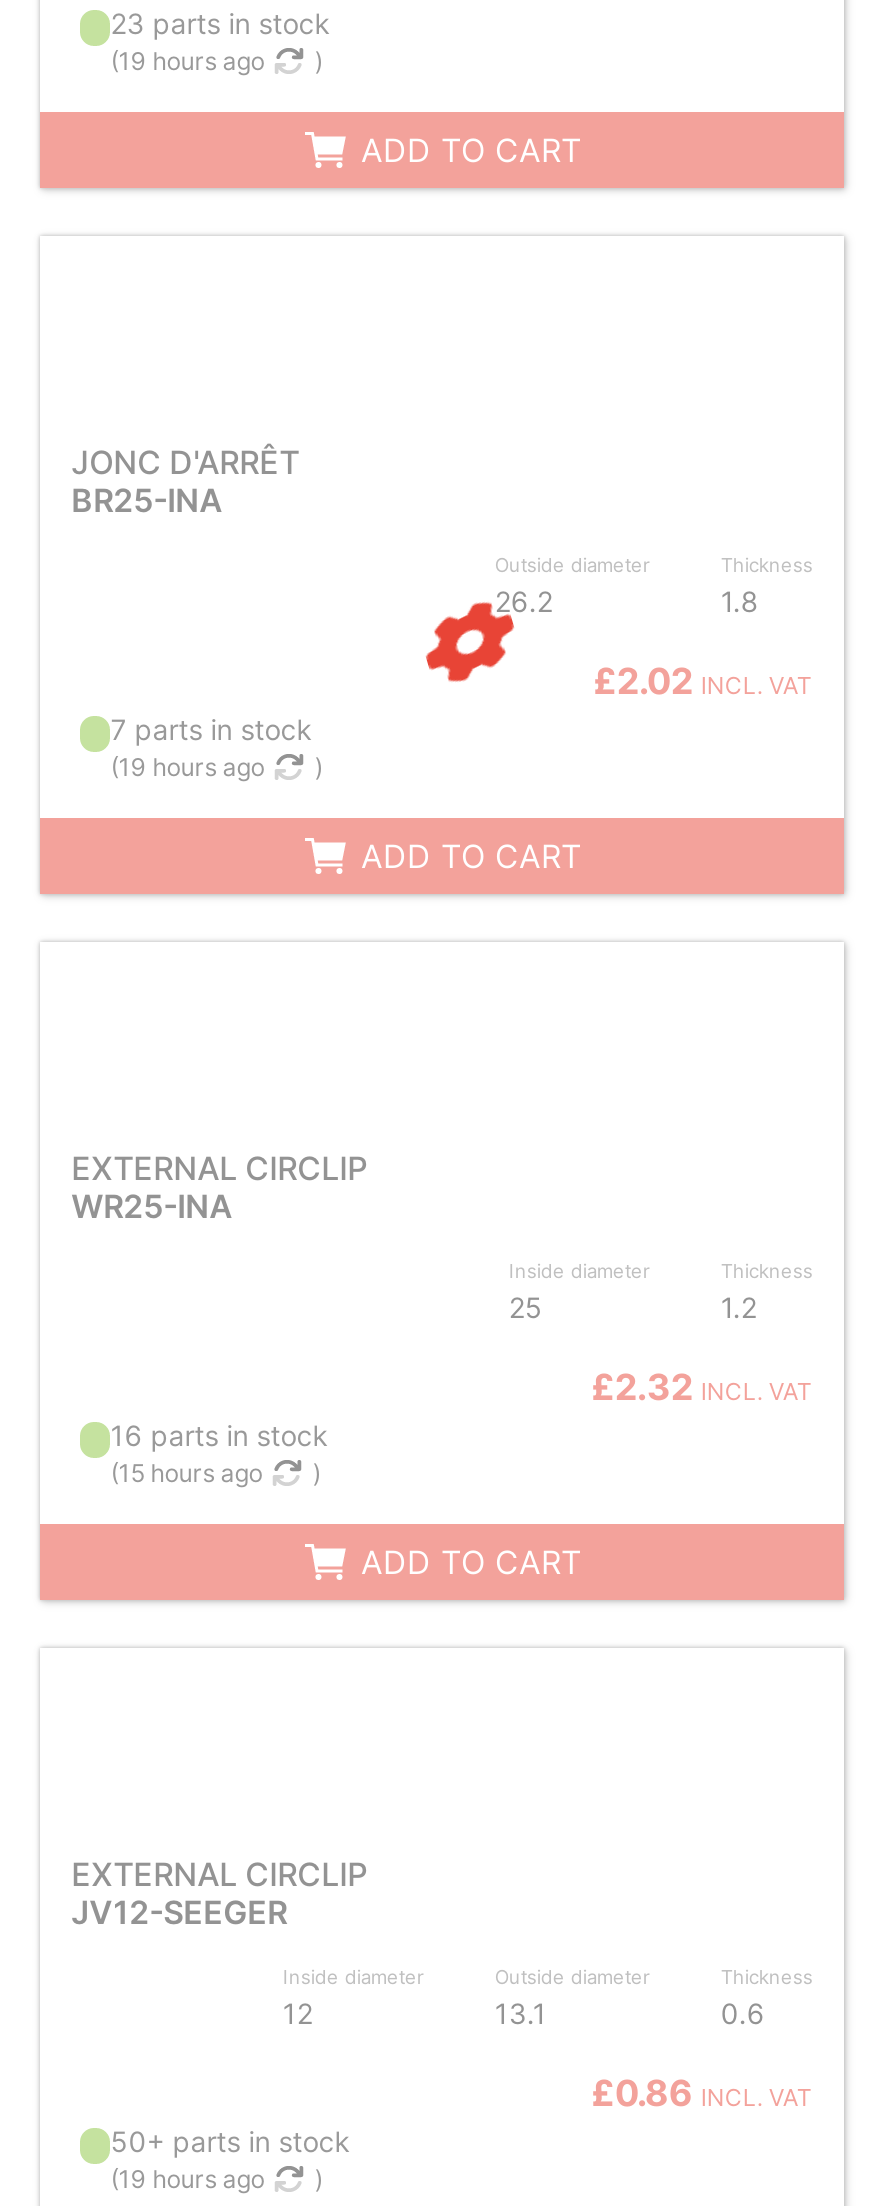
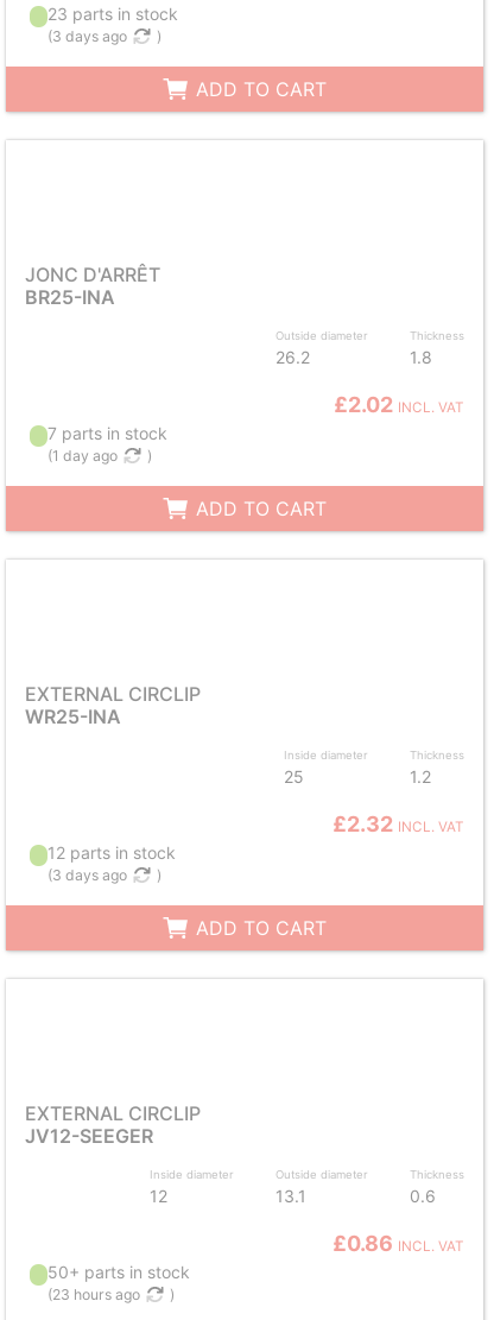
- (19 hours ago
+ (3 days ago

- [image]

- (19 hours ago
+ (1 day ago

- 16 parts in stock
+ 12 parts in stock

- (15 hours ago
+ (3 days ago

- (19 hours ago
+ (23 hours ago
